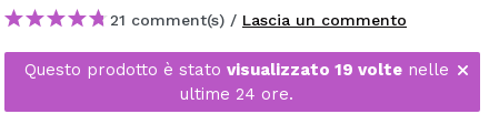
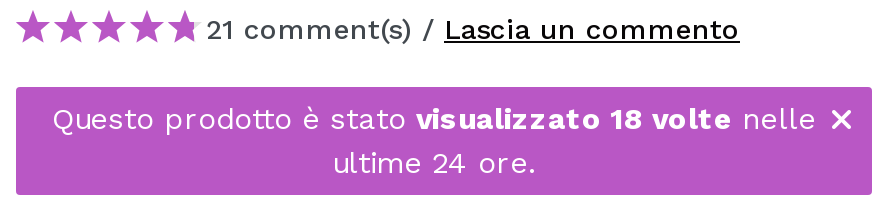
- Questo prodotto è stato visualizzato 19 volte nelle
+ Questo prodotto è stato visualizzato 18 volte nelle
